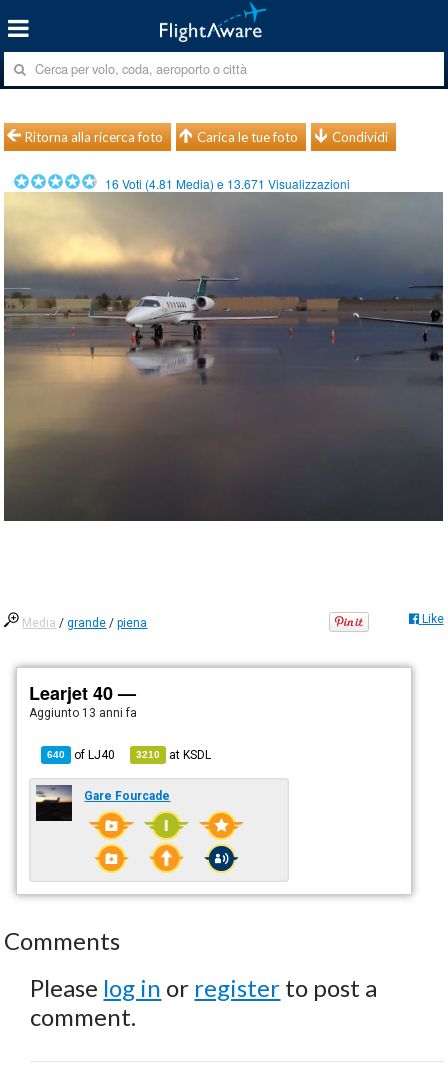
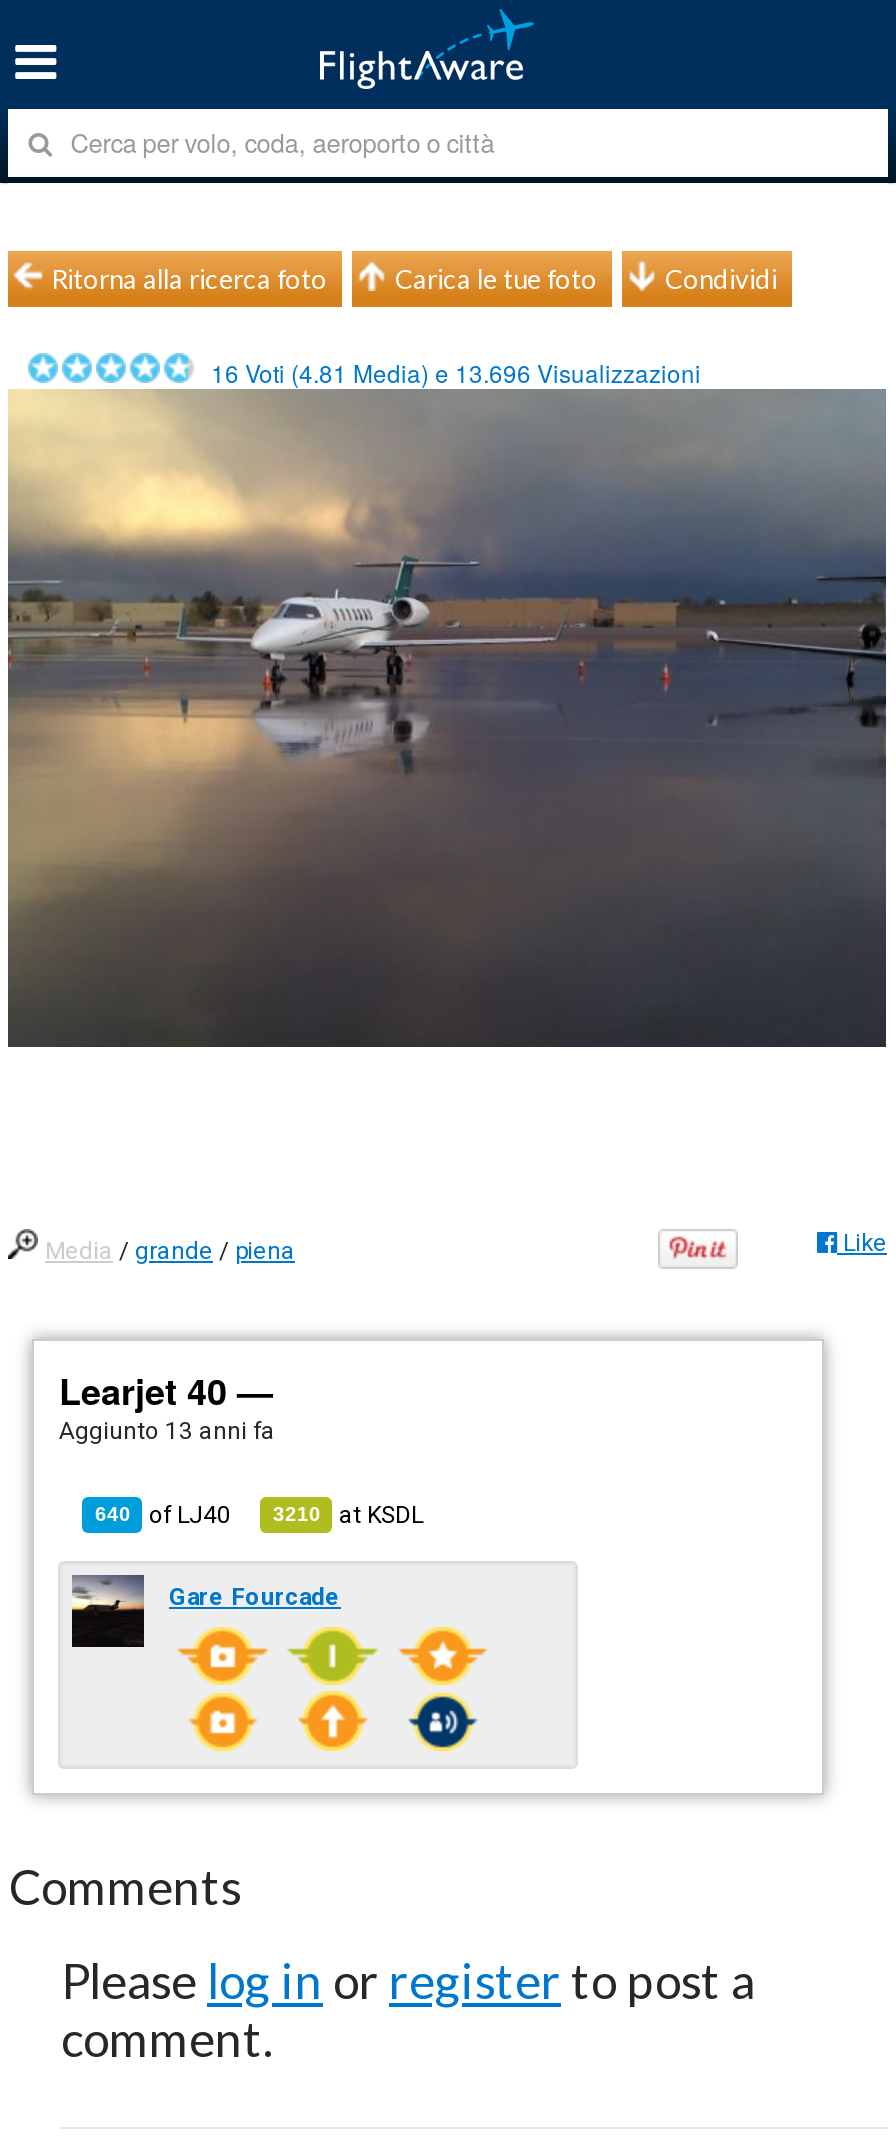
- 16 Voti (4.81 Media) e 13.671 Visualizzazioni
+ 16 Voti (4.81 Media) e 13.696 Visualizzazioni
